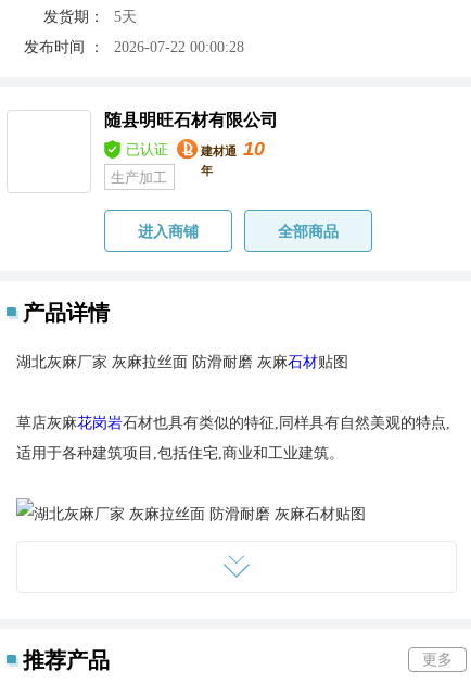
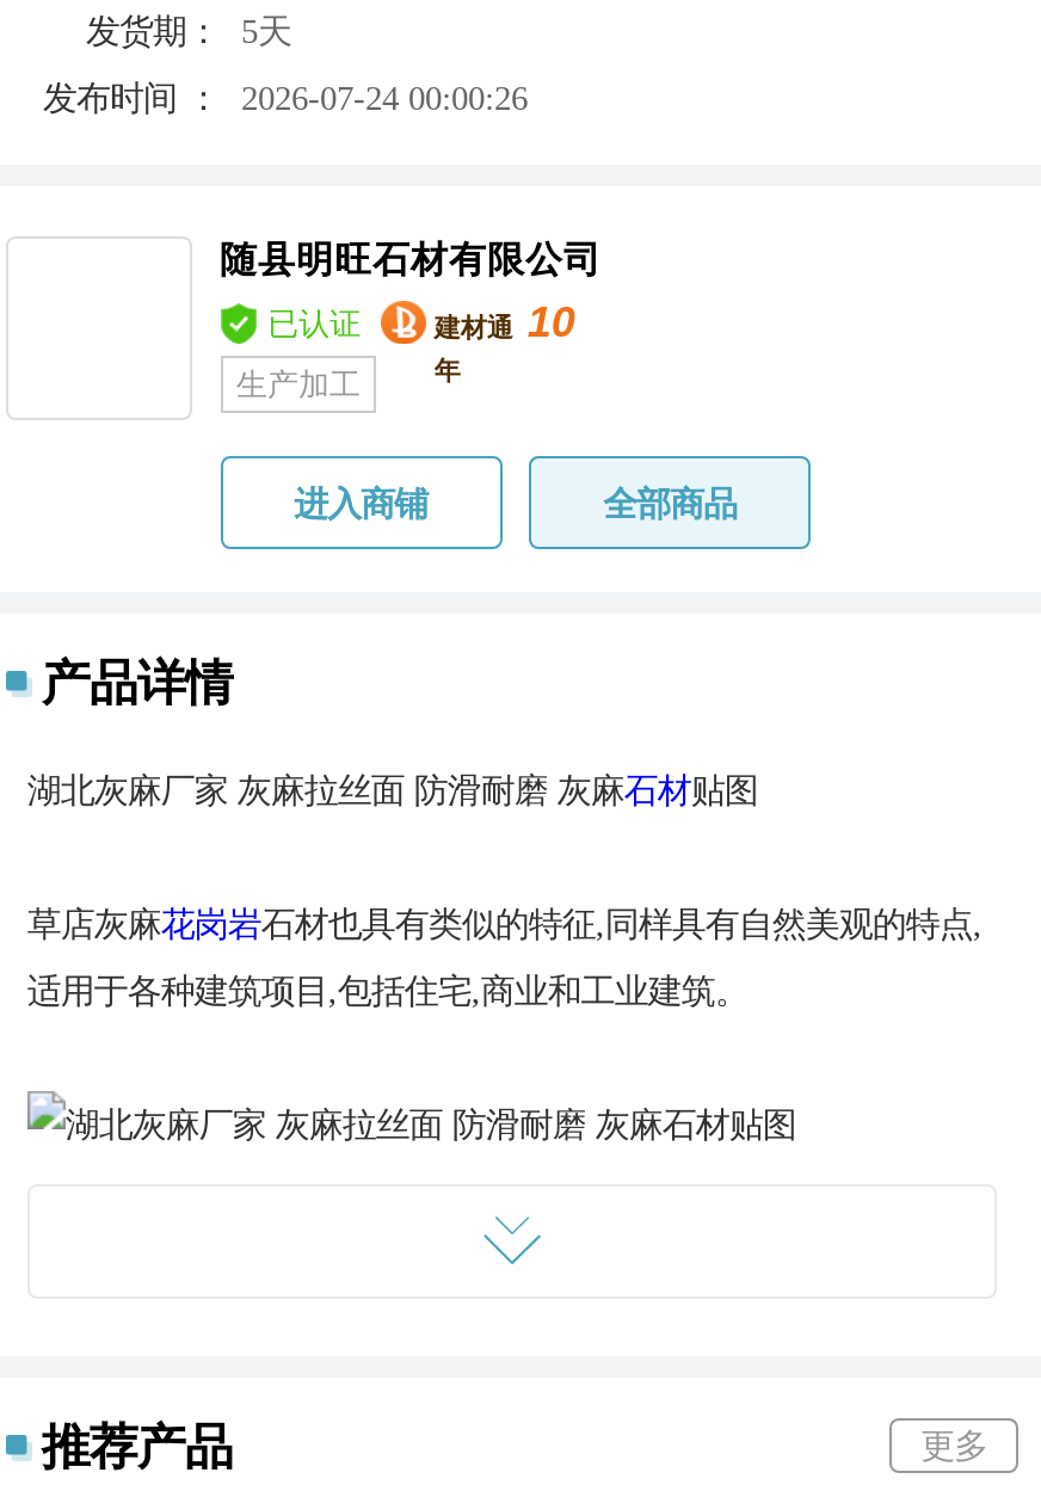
- 发布时间 ： 2026-07-22 00:00:28
+ 发布时间 ： 2026-07-24 00:00:26
